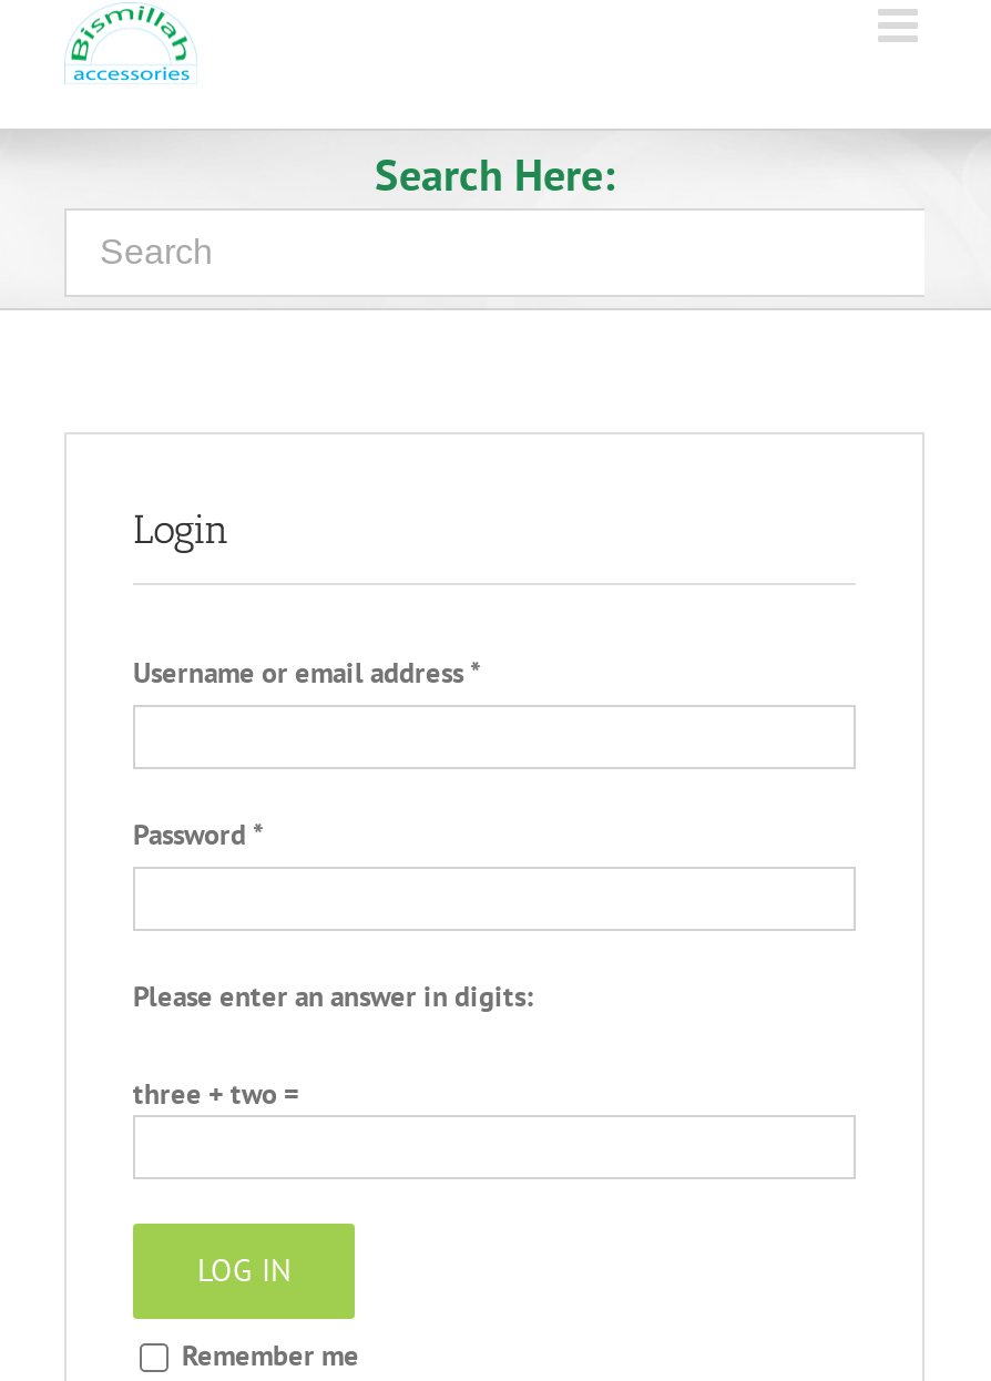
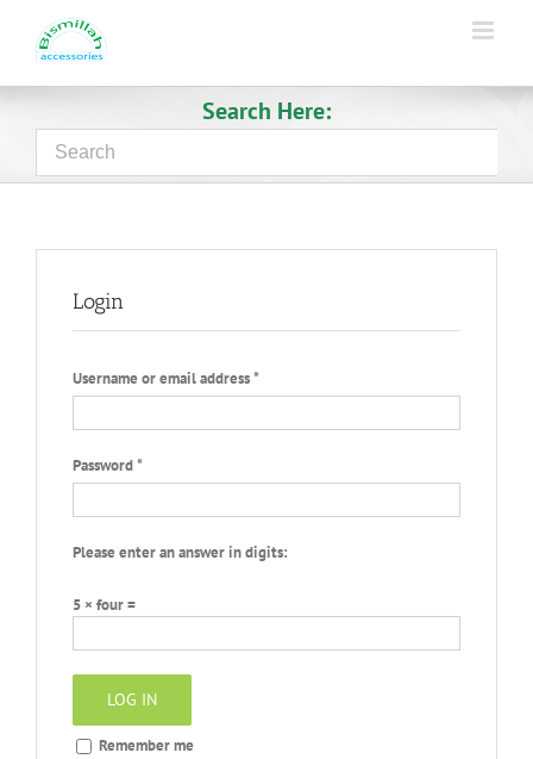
- three + two =
+ 5 × four =
